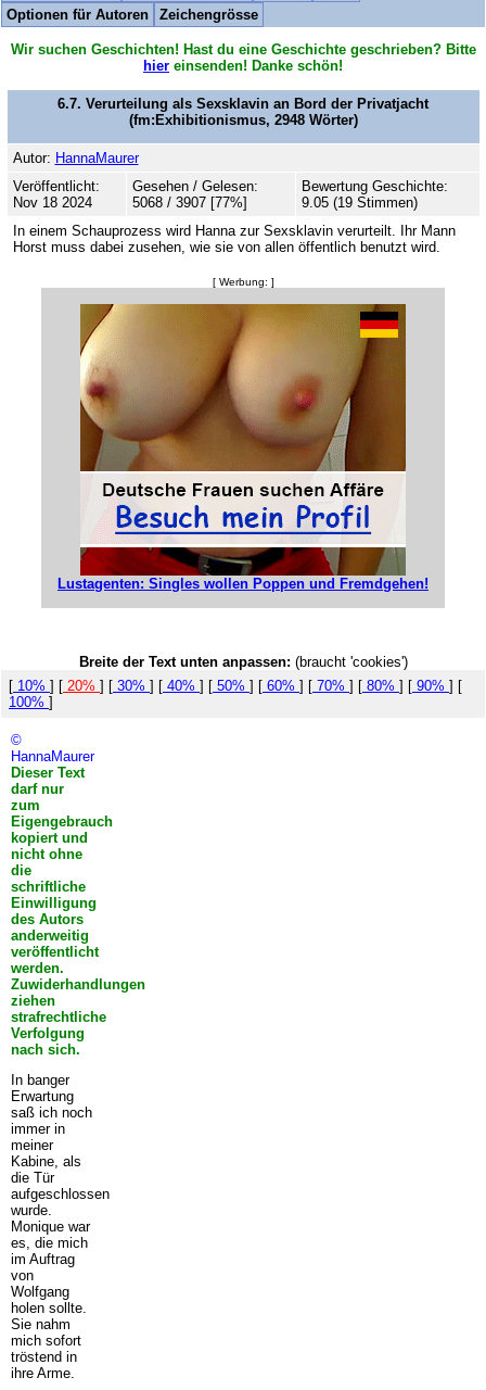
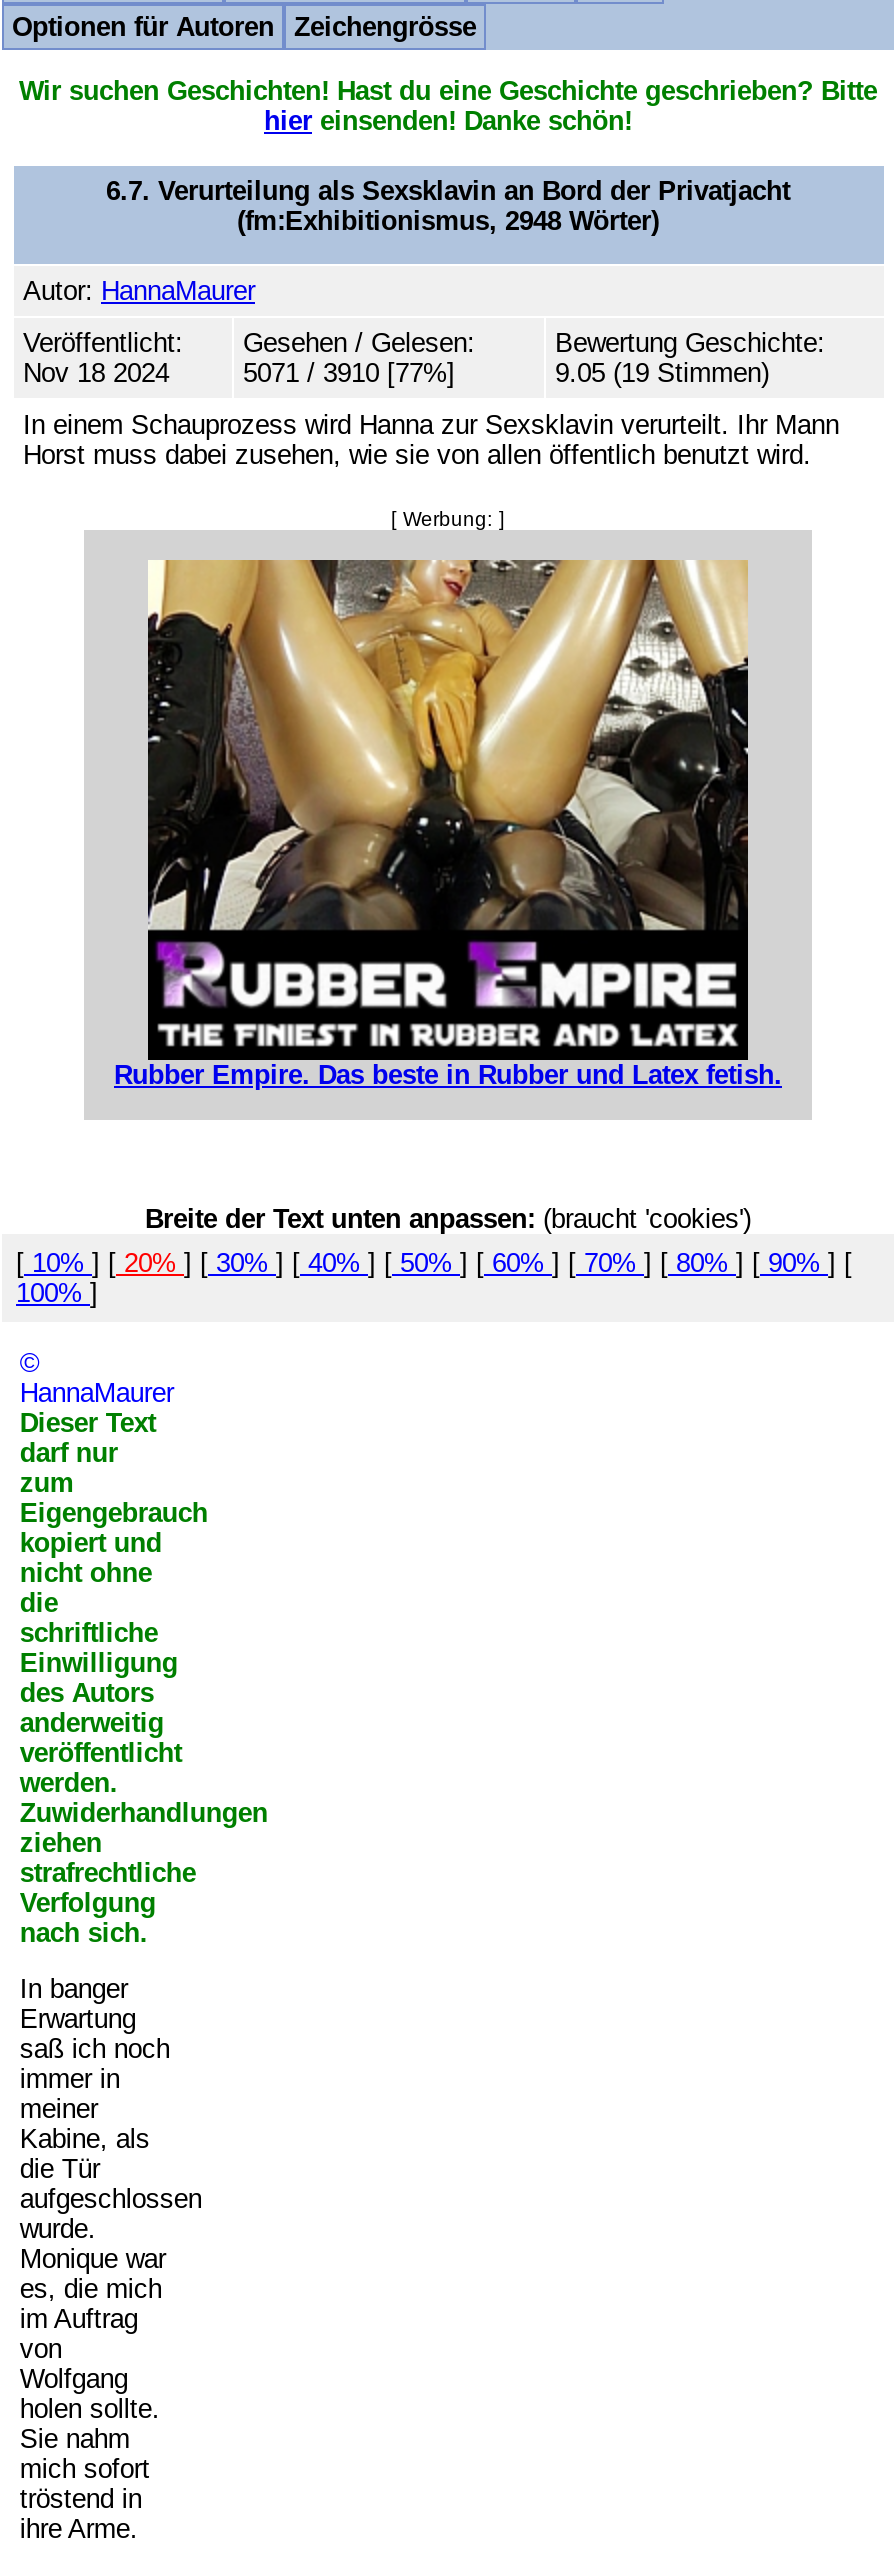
- 5068 / 3907 [77%]
+ 5071 / 3910 [77%]

- [image]
- Lustagenten: Singles wollen Poppen und Fremdgehen!
+ [image]
+ Rubber Empire. Das beste in Rubber und Latex fetish.
